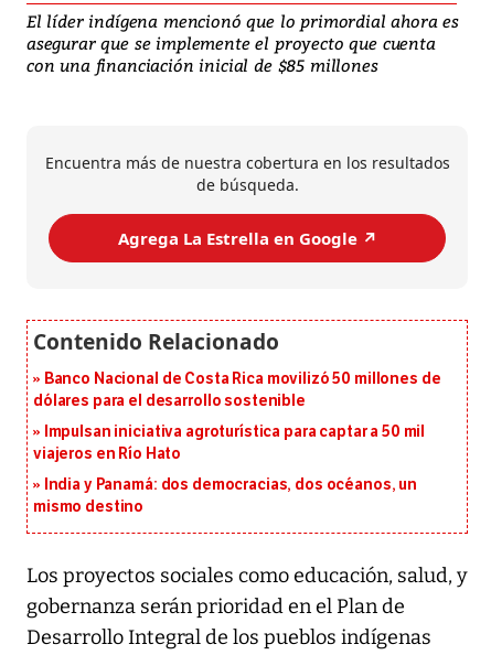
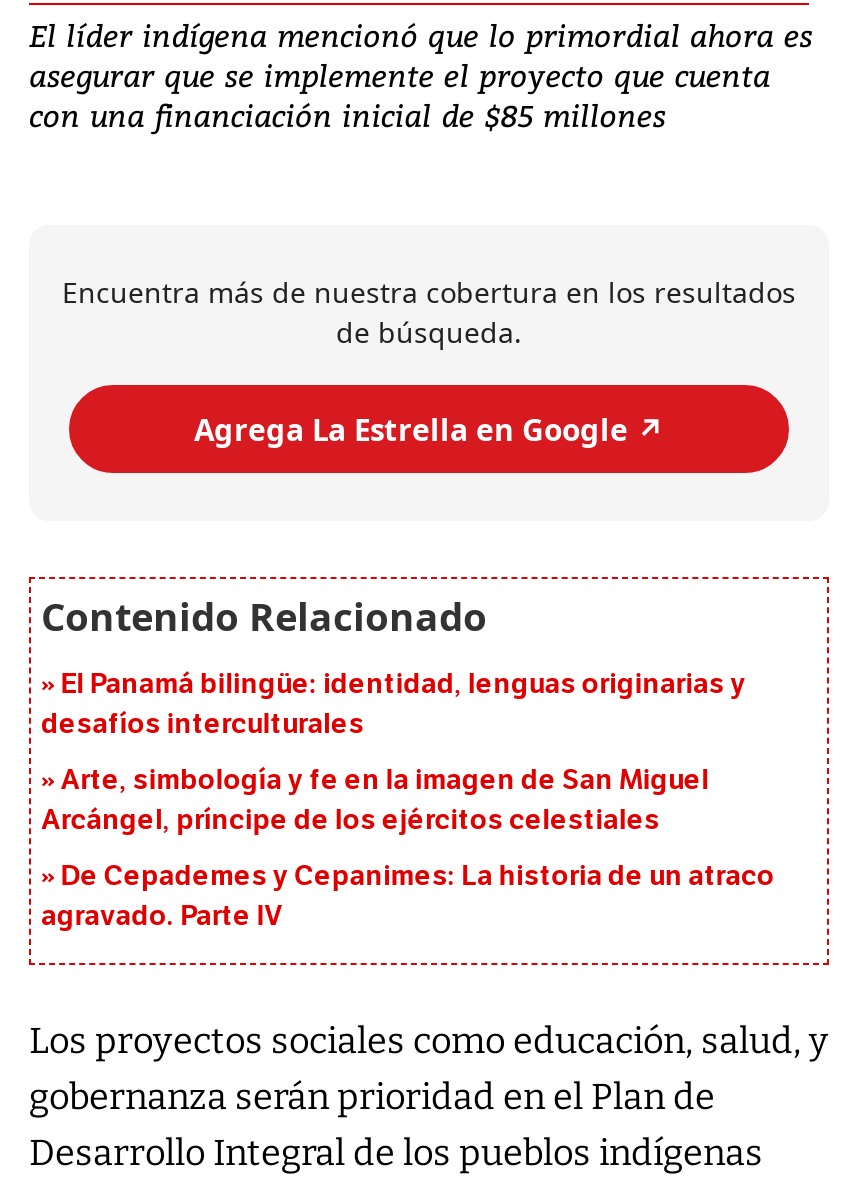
- Banco Nacional de Costa Rica movilizó 50 millones de
- dólares para el desarrollo sostenible
+ El Panamá bilingüe: identidad, lenguas originarias y
+ desafíos interculturales

- Impulsan iniciativa agroturística para captar a 50 mil
- viajeros en Río Hato
+ Arte, simbología y fe en la imagen de San Miguel
+ Arcángel, príncipe de los ejércitos celestiales

- India y Panamá: dos democracias, dos océanos, un
- mismo destino
+ De Cepademes y Cepanimes: La historia de un atraco
+ agravado. Parte IV
